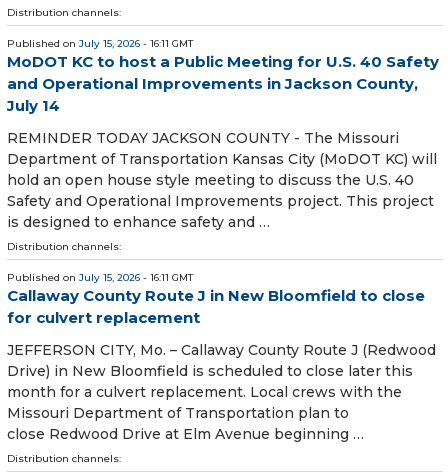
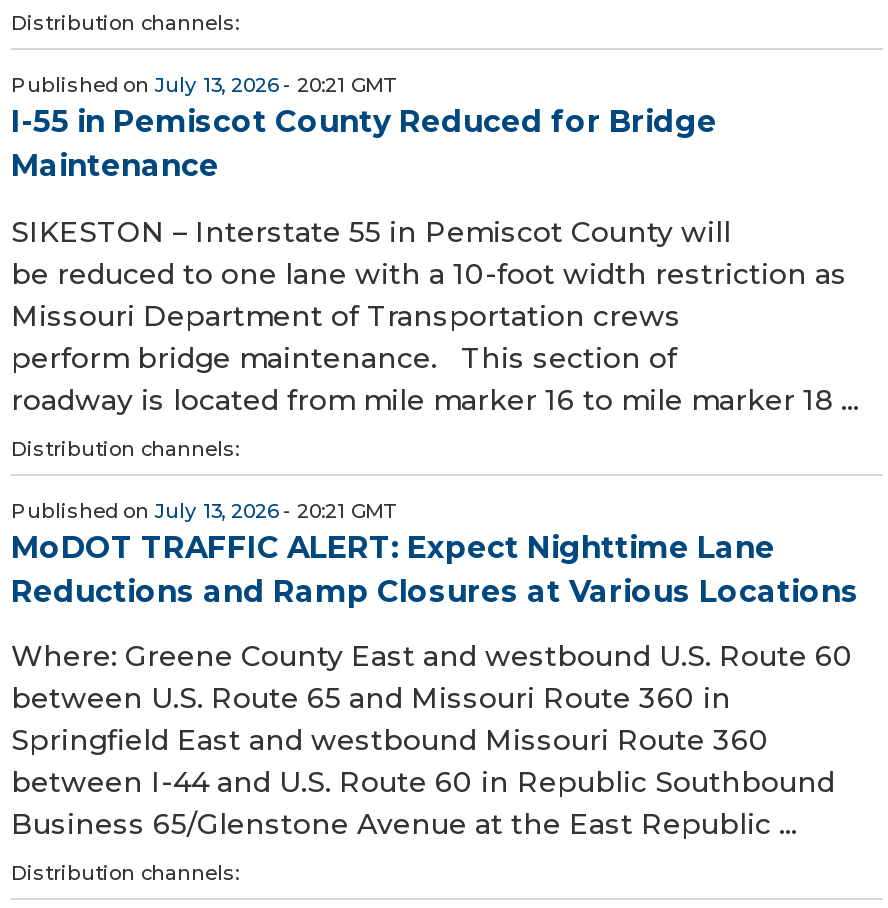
- Published on July 15, 2026 - 16:11 GMT
- MoDOT KC to host a Public Meeting for U.S. 40 Safety
- and Operational Improvements in Jackson County,
- July 14
+ Published on July 13, 2026 - 20:21 GMT
+ I-55 in Pemiscot County Reduced for Bridge
+ Maintenance

- REMINDER TODAY JACKSON COUNTY - The Missouri
- Department of Transportation Kansas City (MoDOT KC) will
- hold an open house style meeting to discuss the U.S. 40
- Safety and Operational Improvements project. This project
- is designed to enhance safety and …
+ SIKESTON – Interstate 55 in Pemiscot County will
+ be reduced to one lane with a 10-foot width restriction as
+ Missouri Department of Transportation crews
+ perform bridge maintenance. This section of
+ roadway is located from mile marker 16 to mile marker 18 …

- Published on July 15, 2026 - 16:11 GMT
- Callaway County Route J in New Bloomfield to close
- for culvert replacement
+ Published on July 13, 2026 - 20:21 GMT
+ MoDOT TRAFFIC ALERT: Expect Nighttime Lane
+ Reductions and Ramp Closures at Various Locations

- JEFFERSON CITY, Mo. – Callaway County Route J (Redwood
- Drive) in New Bloomfield is scheduled to close later this
- month for a culvert replacement. Local crews with the
- Missouri Department of Transportation plan to
- close Redwood Drive at Elm Avenue beginning …
+ Where: Greene County East and westbound U.S. Route 60
+ between U.S. Route 65 and Missouri Route 360 in
+ Springfield East and westbound Missouri Route 360
+ between I-44 and U.S. Route 60 in Republic Southbound
+ Business 65/Glenstone Avenue at the East Republic …
